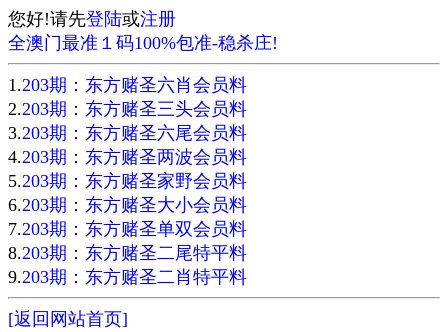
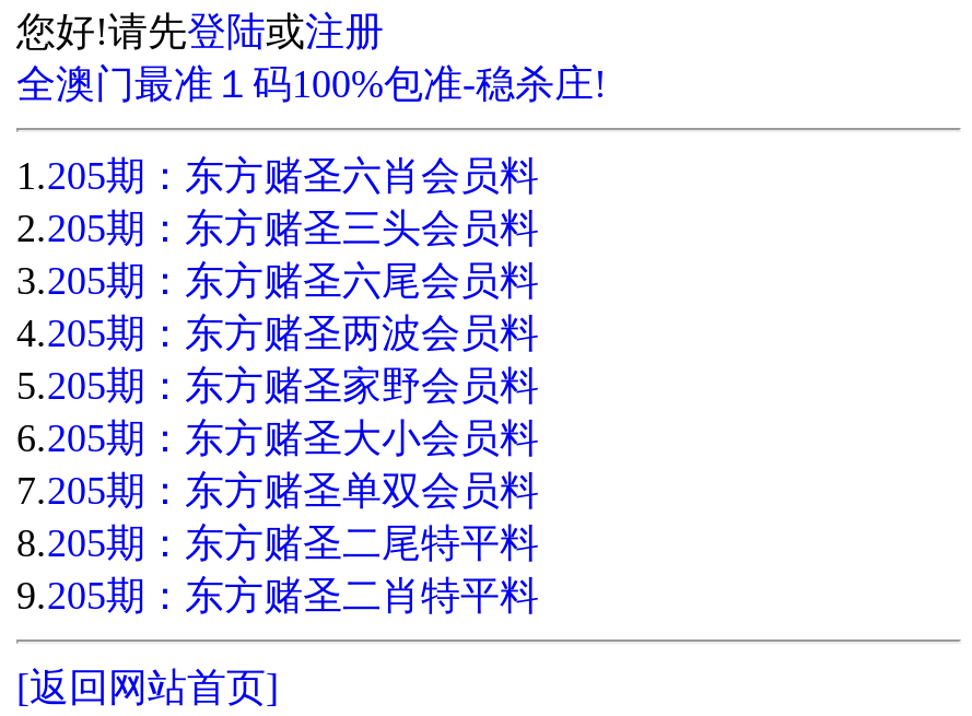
- 1. 203期：东方赌圣六肖会员料
+ 1. 205期：东方赌圣六肖会员料

- 2.203期：东方赌圣三头会员料
+ 2.205期：东方赌圣三头会员料

- 3.203期：东方赌圣六尾会员料
+ 3.205期：东方赌圣六尾会员料

- 4.203期：东方赌圣两波会员料
+ 4.205期：东方赌圣两波会员料

- 5.203期：东方赌圣家野会员料
+ 5.205期：东方赌圣家野会员料

- 6.203期：东方赌圣大小会员料
+ 6.205期：东方赌圣大小会员料

- 7.203期：东方赌圣单双会员料
+ 7.205期：东方赌圣单双会员料

- 8.203期：东方赌圣二尾特平料
+ 8.205期：东方赌圣二尾特平料

- 9.203期：东方赌圣二肖特平料
+ 9.205期：东方赌圣二肖特平料
